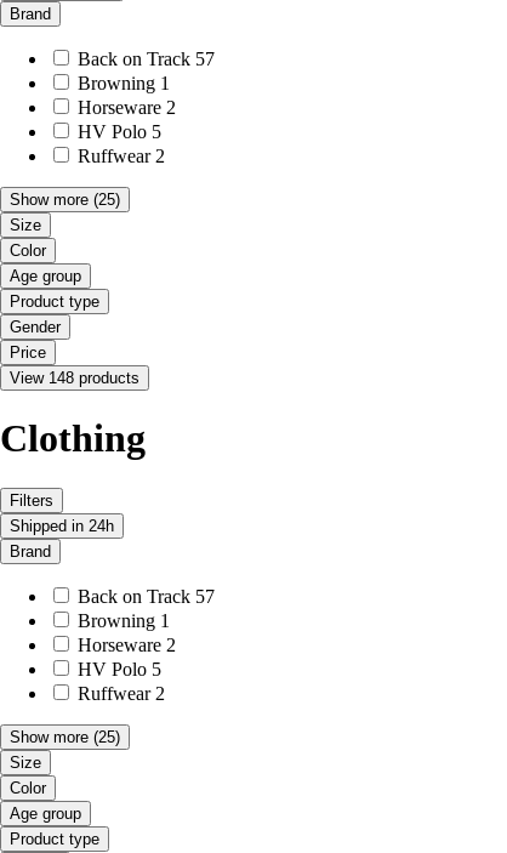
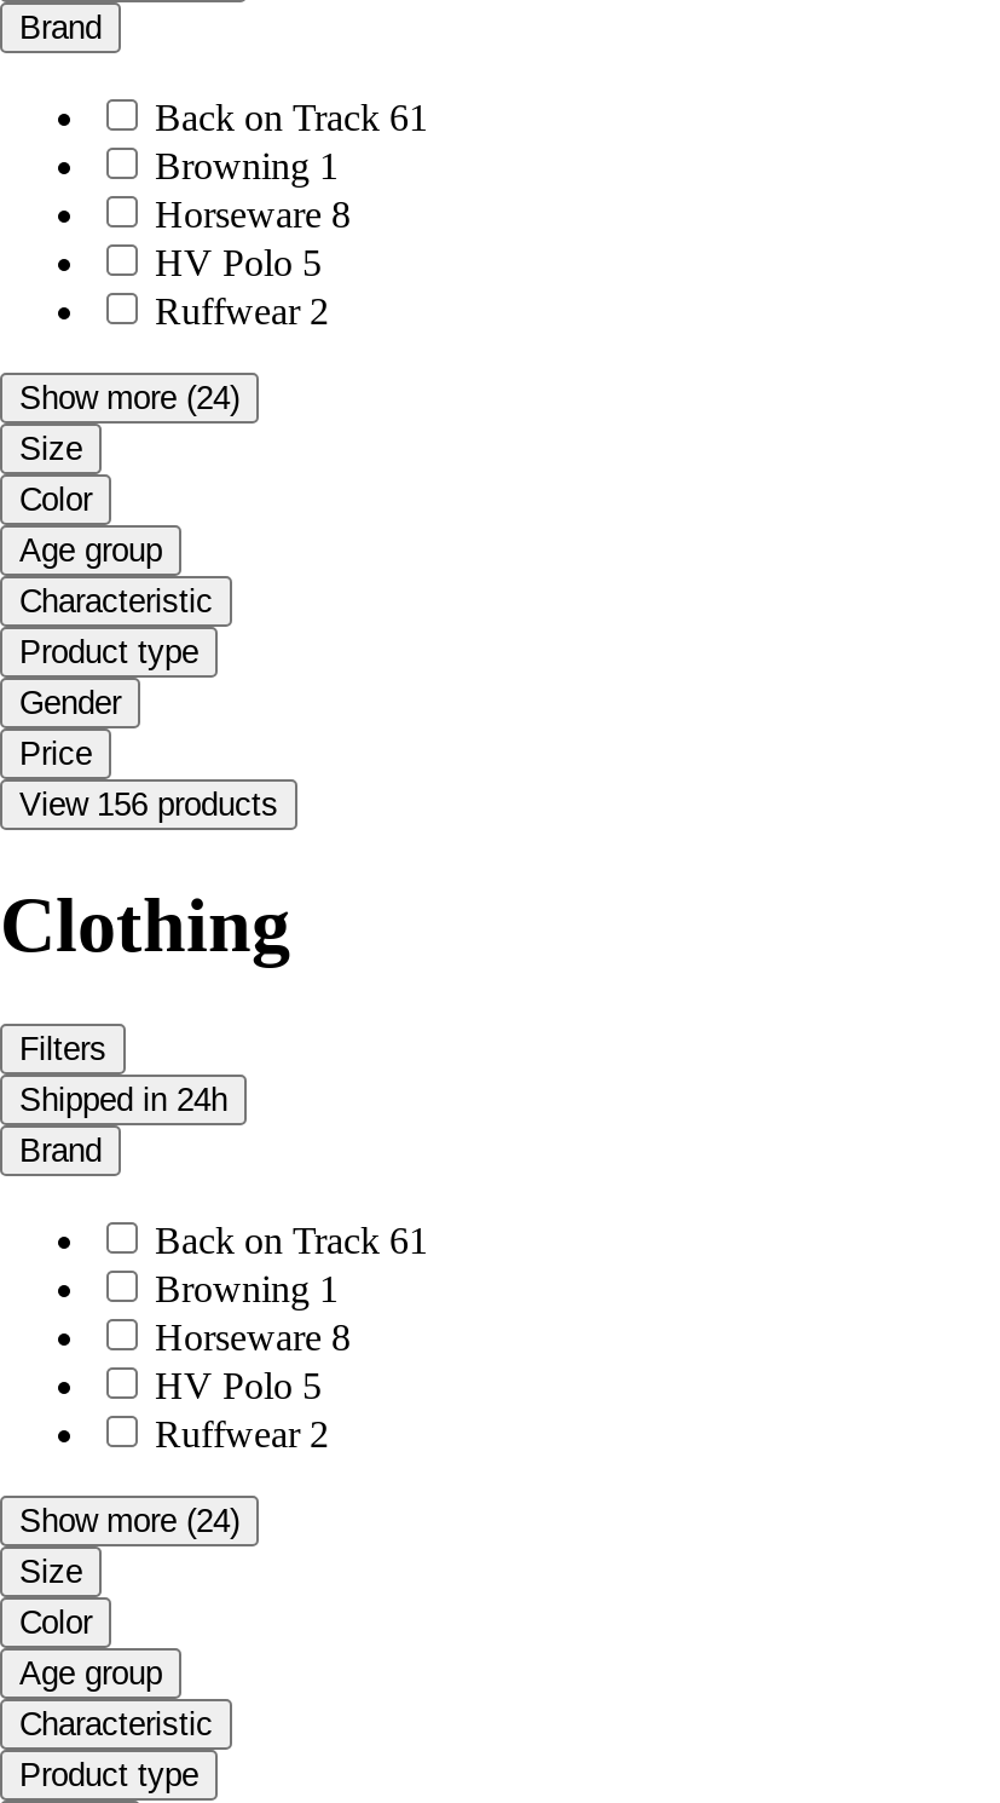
- Back on Track 57
+ Back on Track 61

- Horseware 2
+ Horseware 8

- Show more (25)
+ Show more (24)

+ Characteristic

- View 148 products
+ View 156 products

- Back on Track 57
+ Back on Track 61

- Horseware 2
+ Horseware 8

- Show more (25)
+ Show more (24)

+ Characteristic
